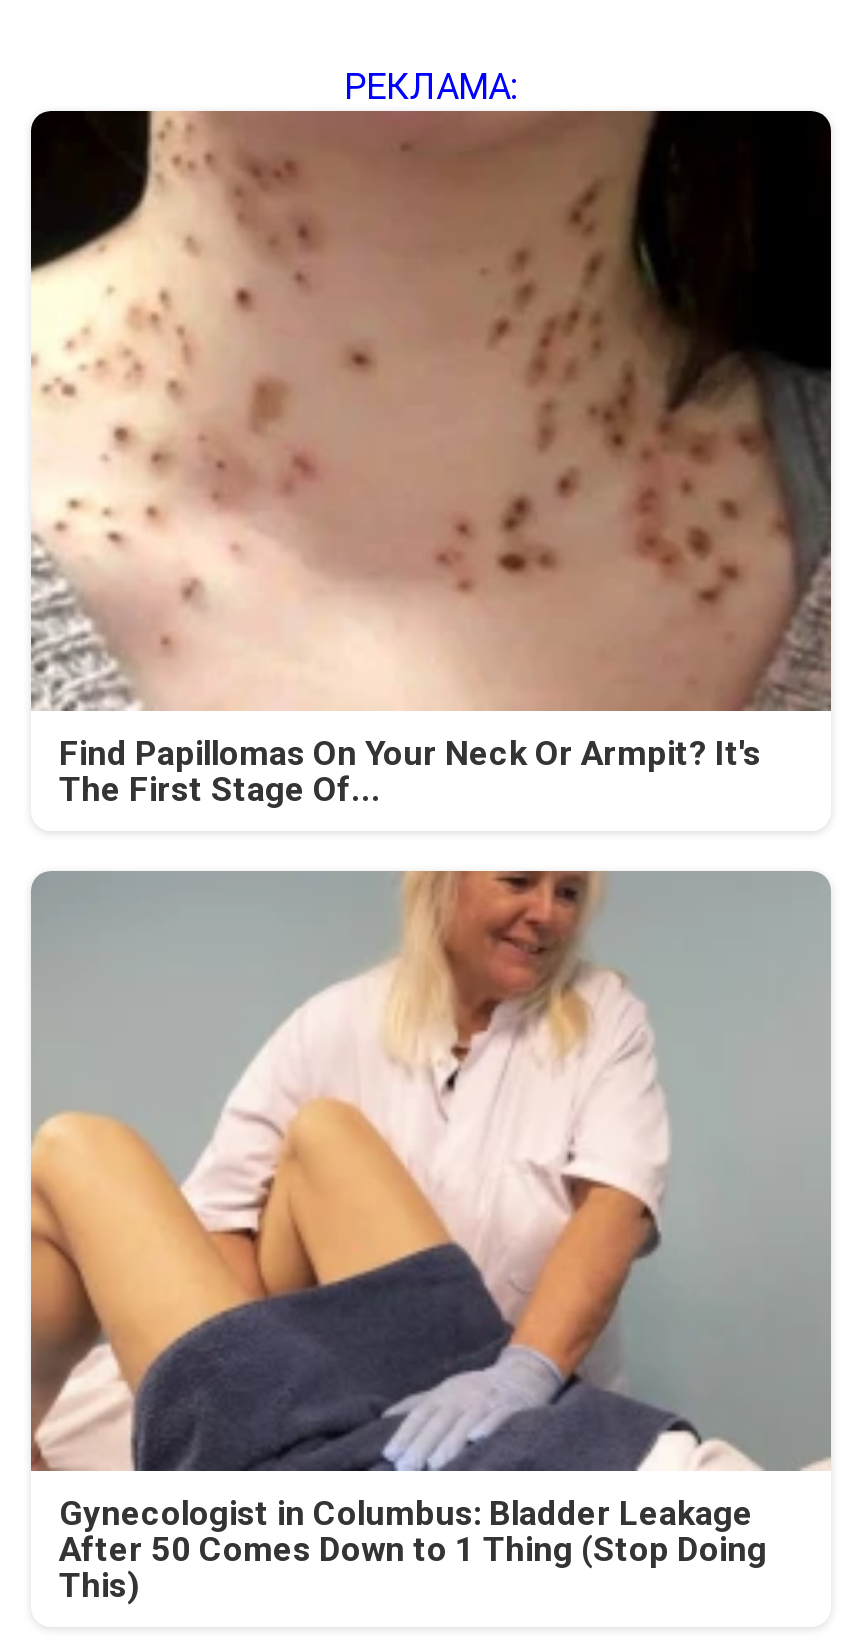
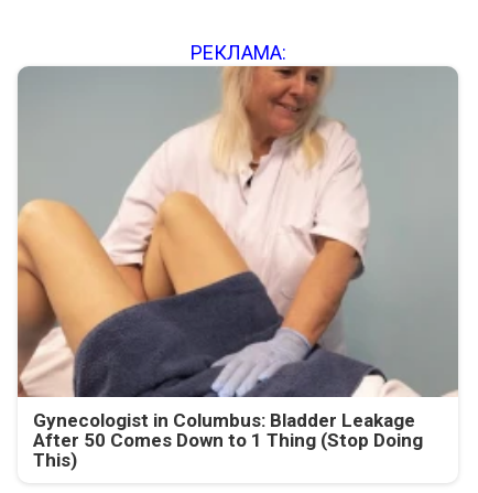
- [image]
- Find Papillomas On Your Neck Or Armpit? It's
- The First Stage Of...
